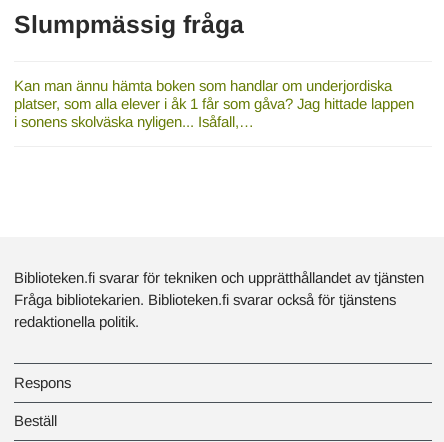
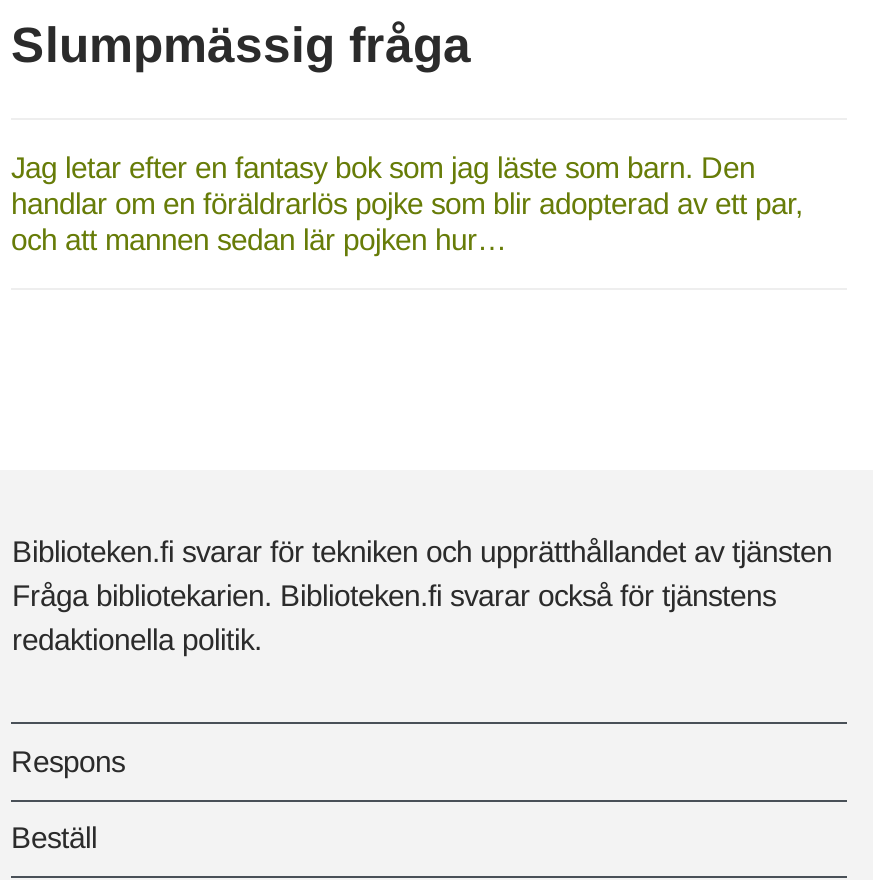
- Kan man ännu hämta boken som handlar om underjordiska
- platser, som alla elever i åk 1 får som gåva? Jag hittade lappen
- i sonens skolväska nyligen... Isåfall,…
+ Jag letar efter en fantasy bok som jag läste som barn. Den
+ handlar om en föräldrarlös pojke som blir adopterad av ett par,
+ och att mannen sedan lär pojken hur…
